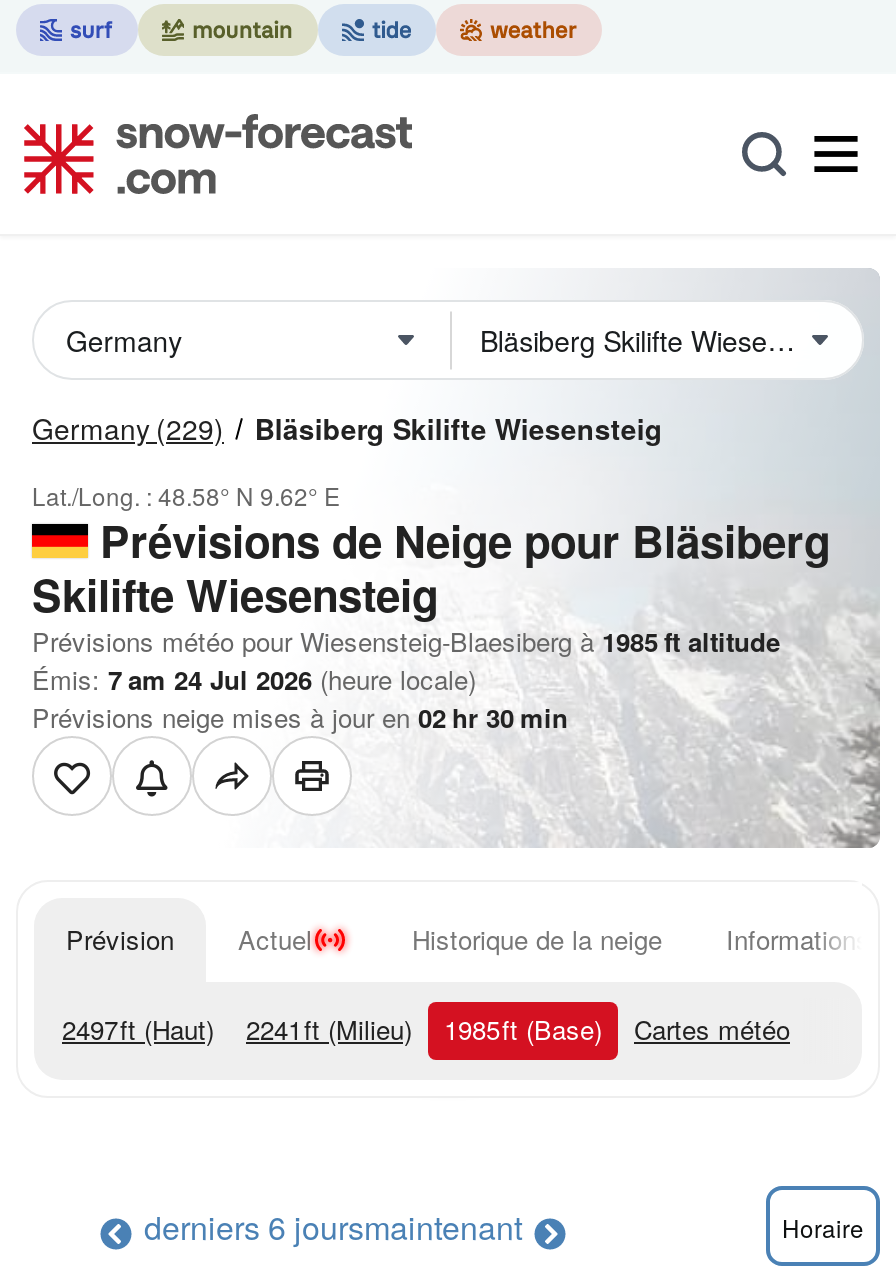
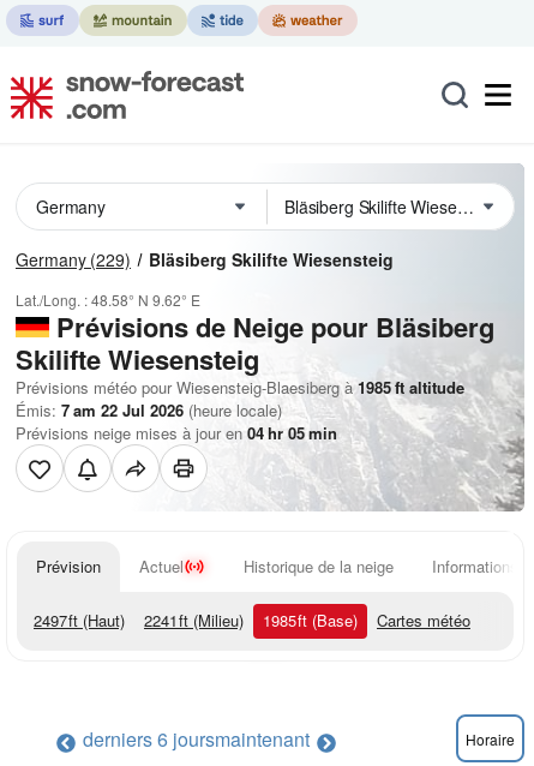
- Émis: 7 am 24 Jul 2026 (heure locale)
+ Émis: 7 am 22 Jul 2026 (heure locale)

- Prévisions neige mises à jour en 02 hr 30 min
+ Prévisions neige mises à jour en 04 hr 05 min
